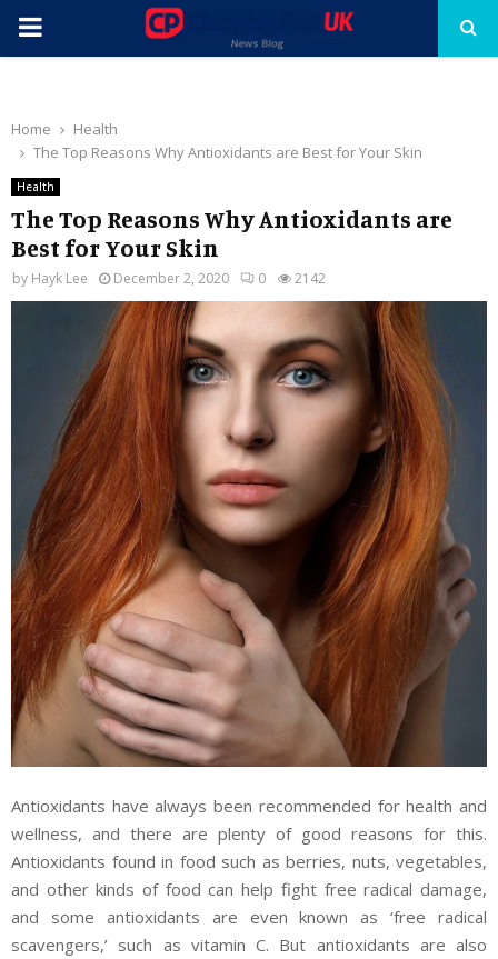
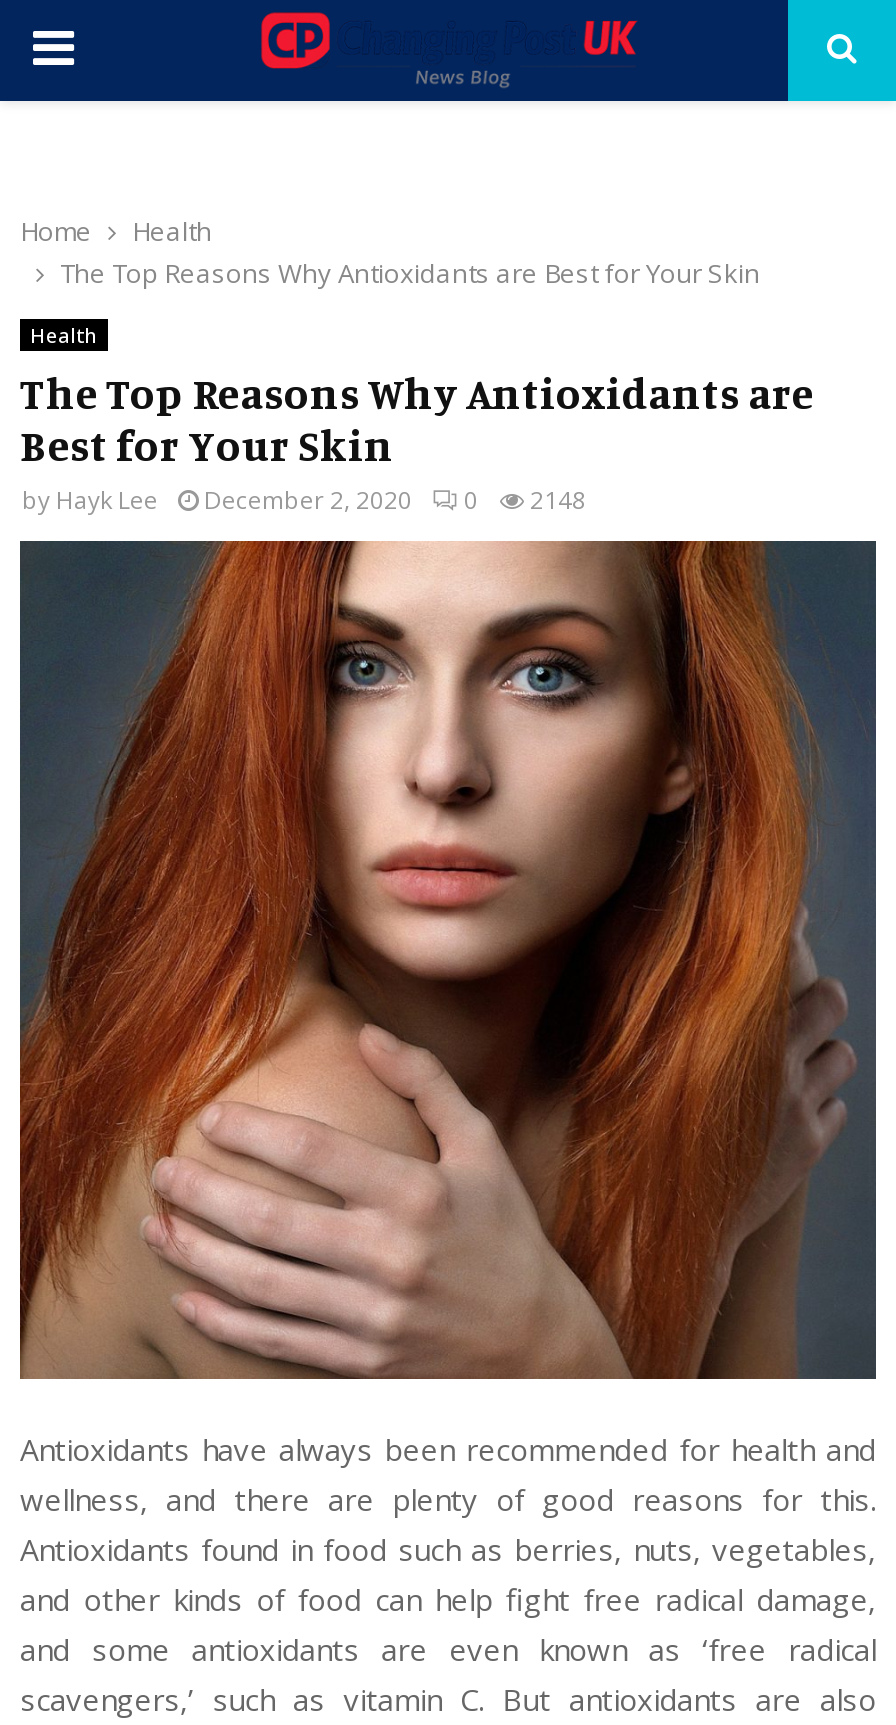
- by Hayk Lee December 2, 2020 0 2142
+ by Hayk Lee December 2, 2020 0 2148
